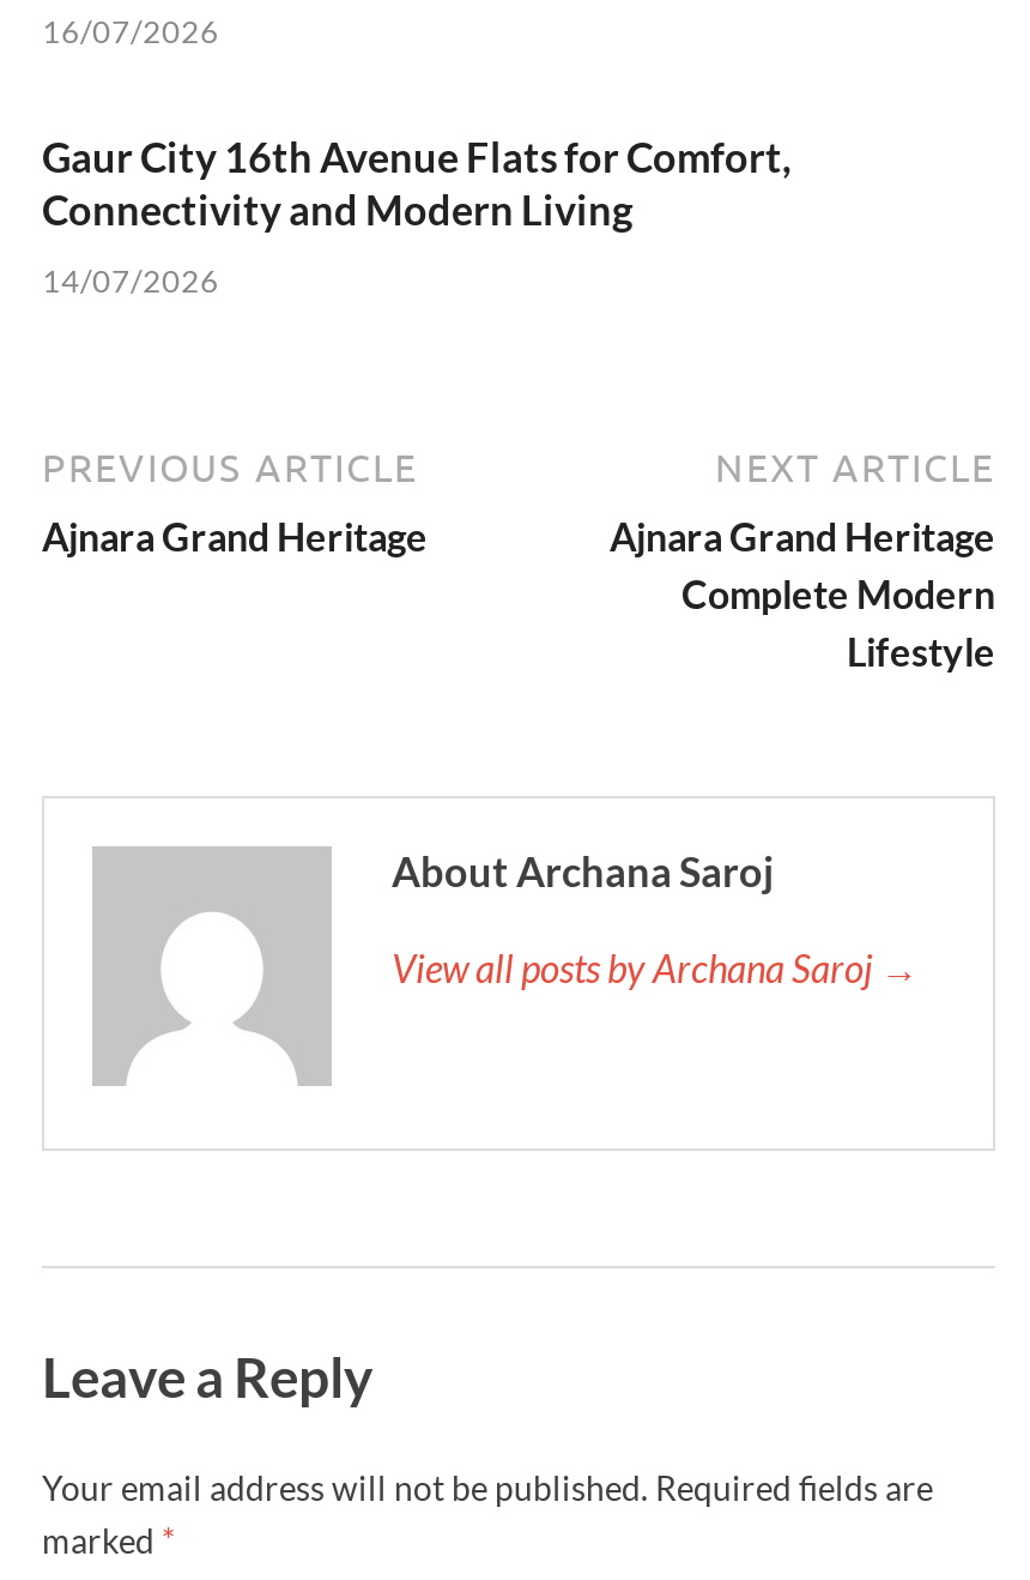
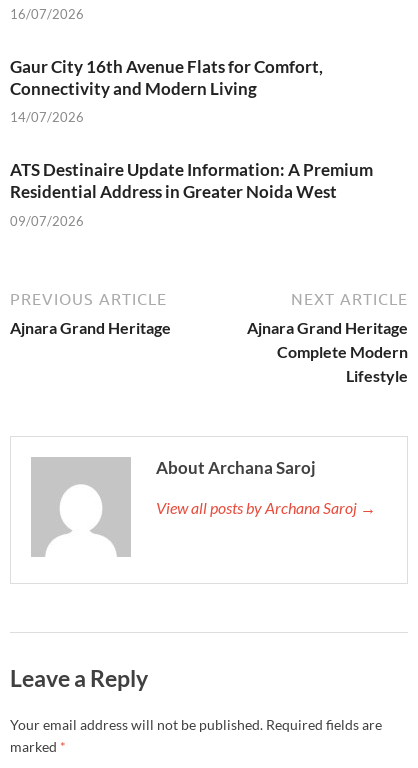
+ ATS Destinaire Update Information: A Premium
+ Residential Address in Greater Noida West
+ 09/07/2026
